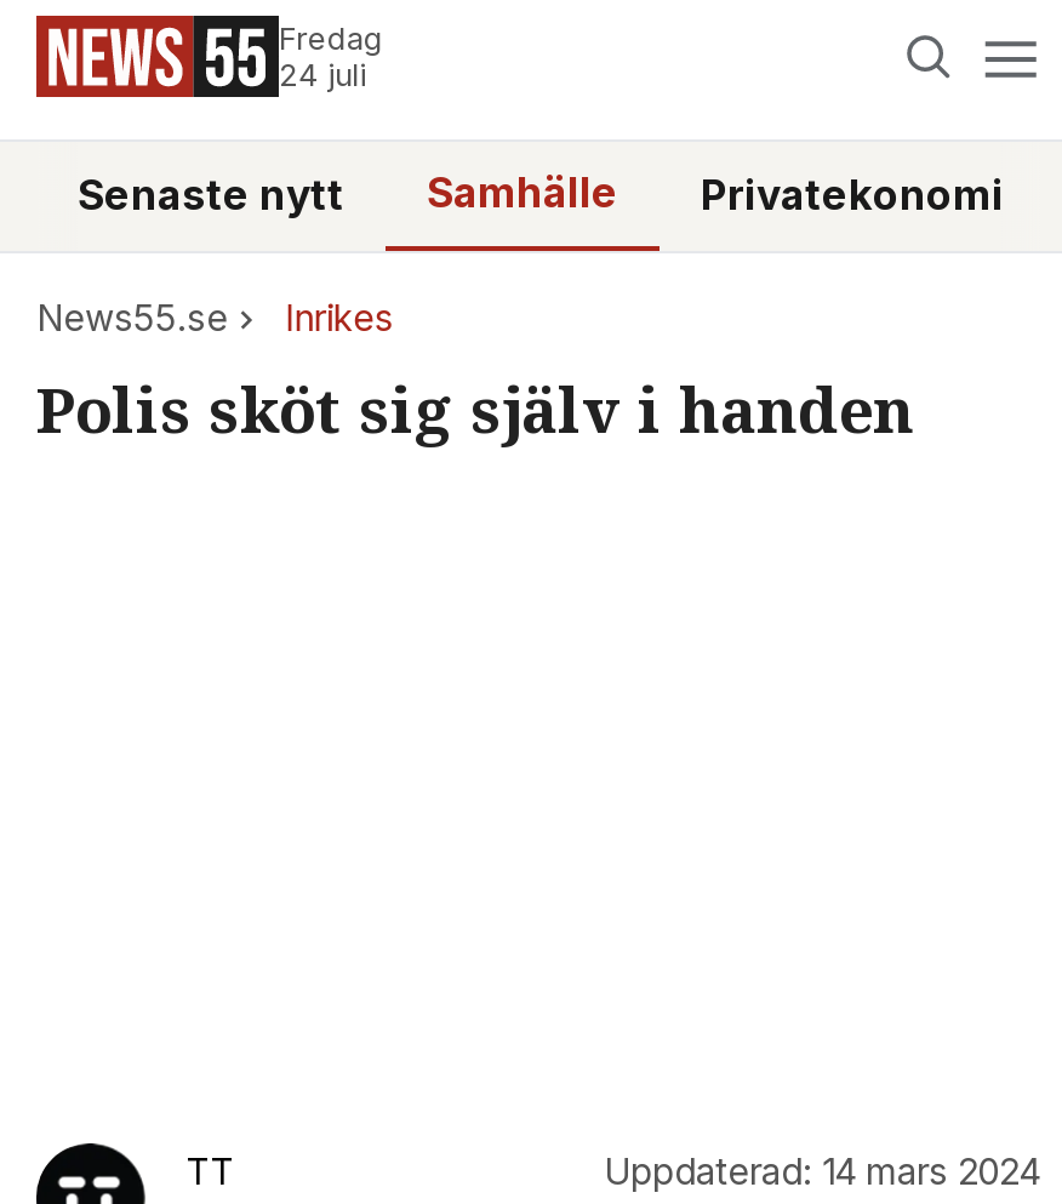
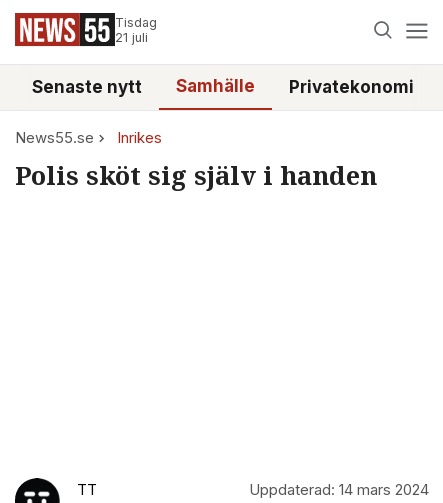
- Fredag
- 24 juli
+ Tisdag
+ 21 juli
